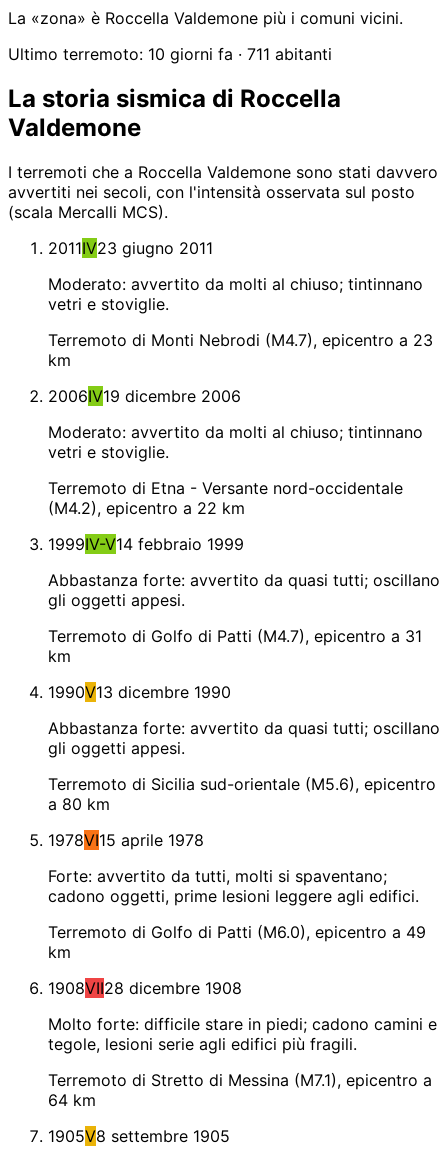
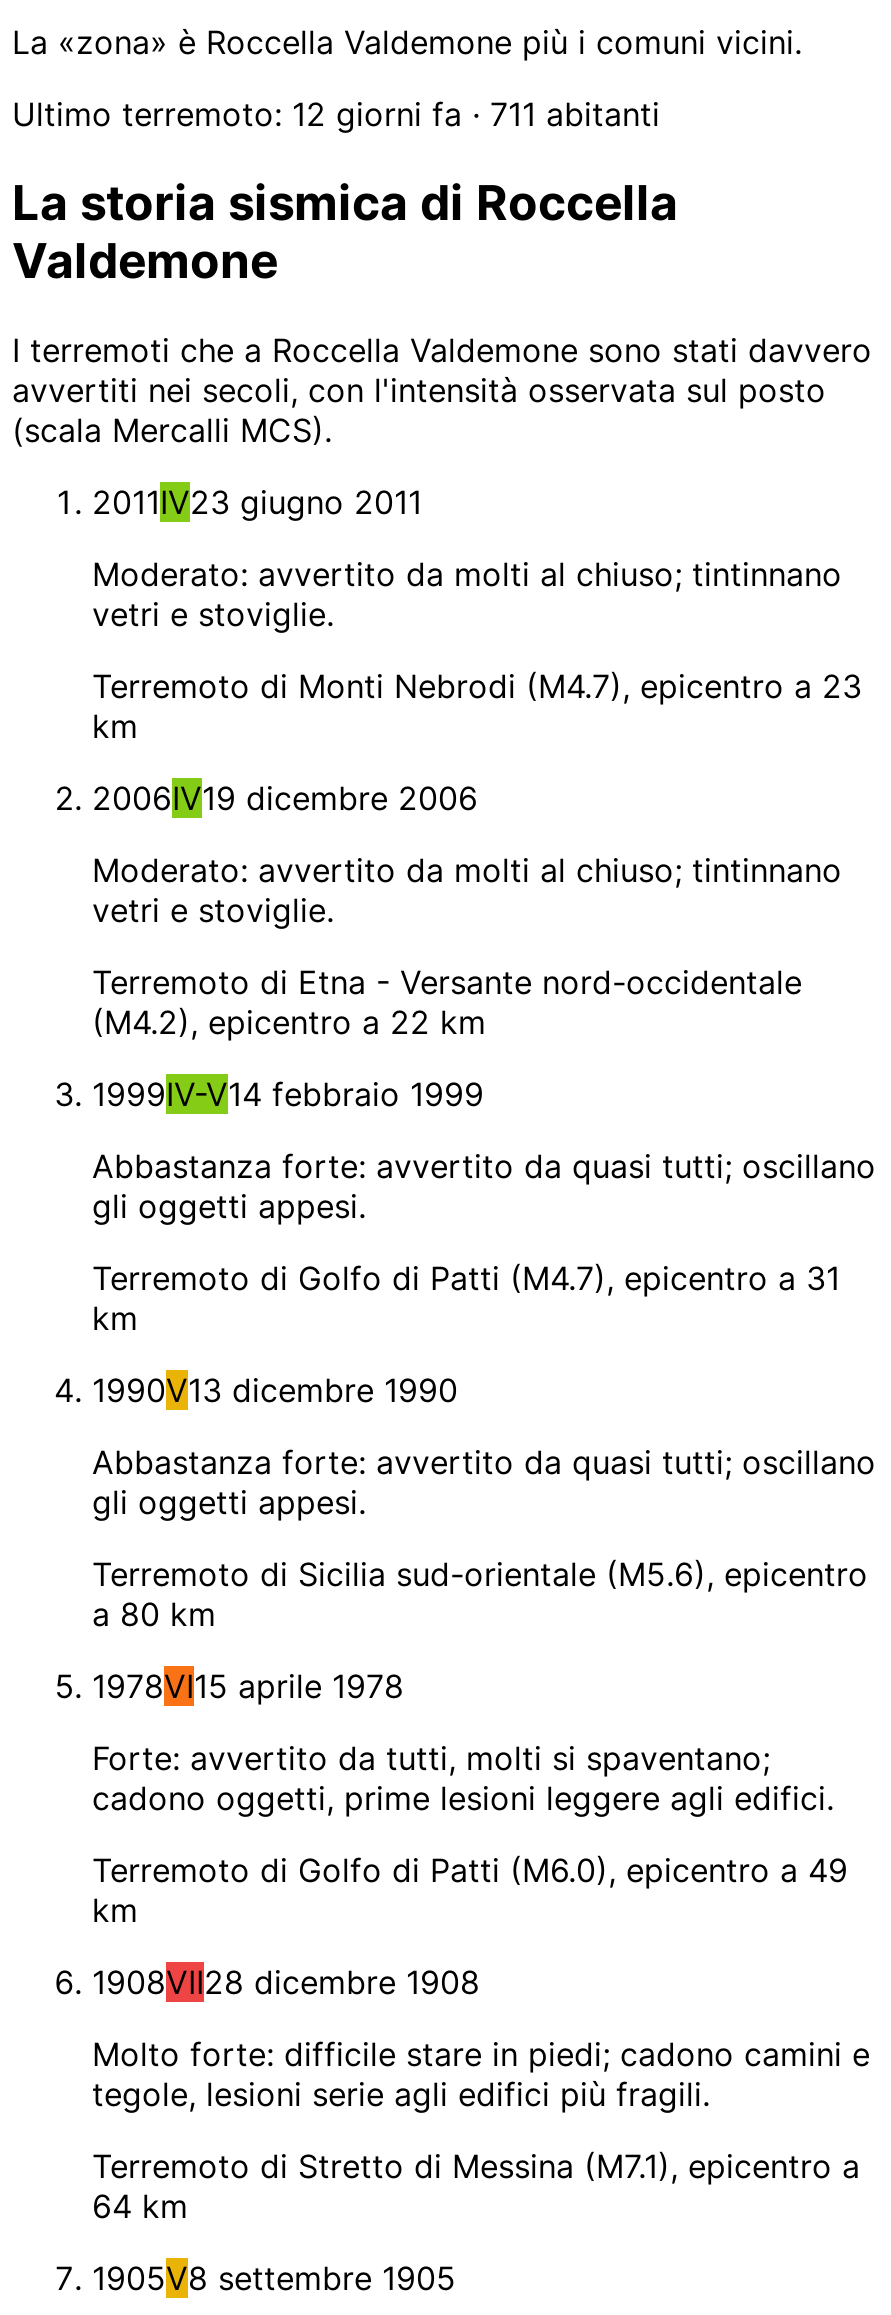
- Ultimo terremoto: 10 giorni fa · 711 abitanti
+ Ultimo terremoto: 12 giorni fa · 711 abitanti
